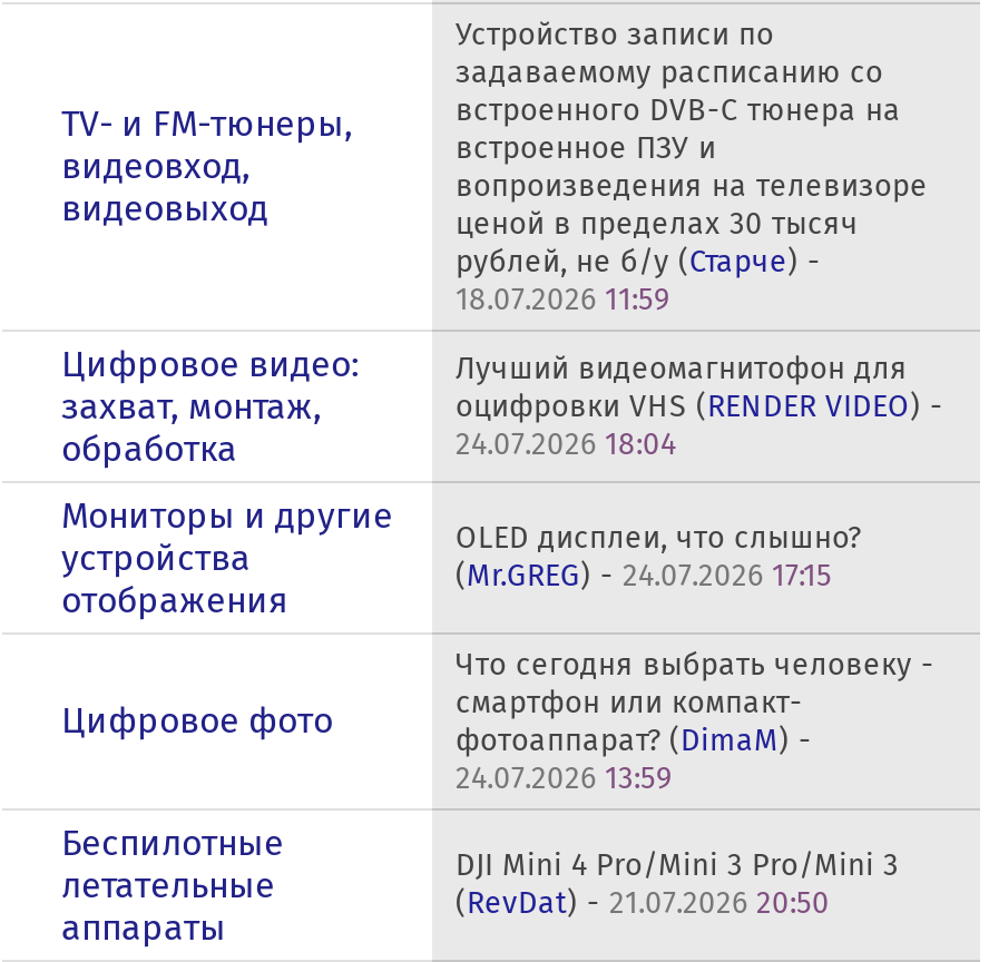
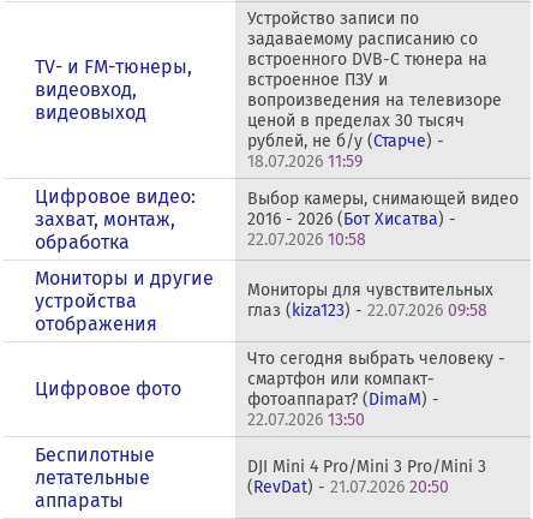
- Лучший видеомагнитофон для
- оцифровки VHS (RENDER VIDEO) -
- 24.07.2026 18:04
+ Выбор камеры, снимающей видео
+ 2016 - 2026 (Бот Хисатва) -
+ 22.07.2026 10:58

- OLED дисплеи, что слышно?
- (Mr.GREG) - 24.07.2026 17:15
+ Мониторы для чувствительных
+ глаз (kiza123) - 22.07.2026 09:58

- 24.07.2026 13:59
+ 22.07.2026 13:50
